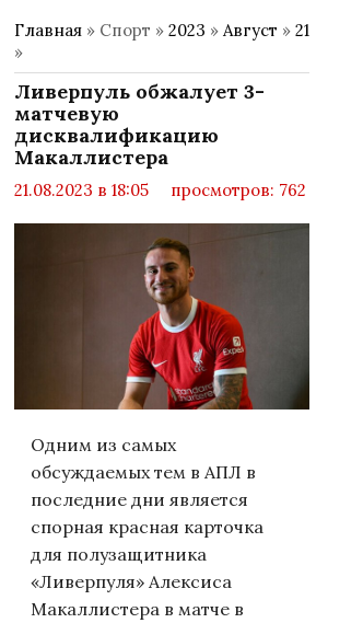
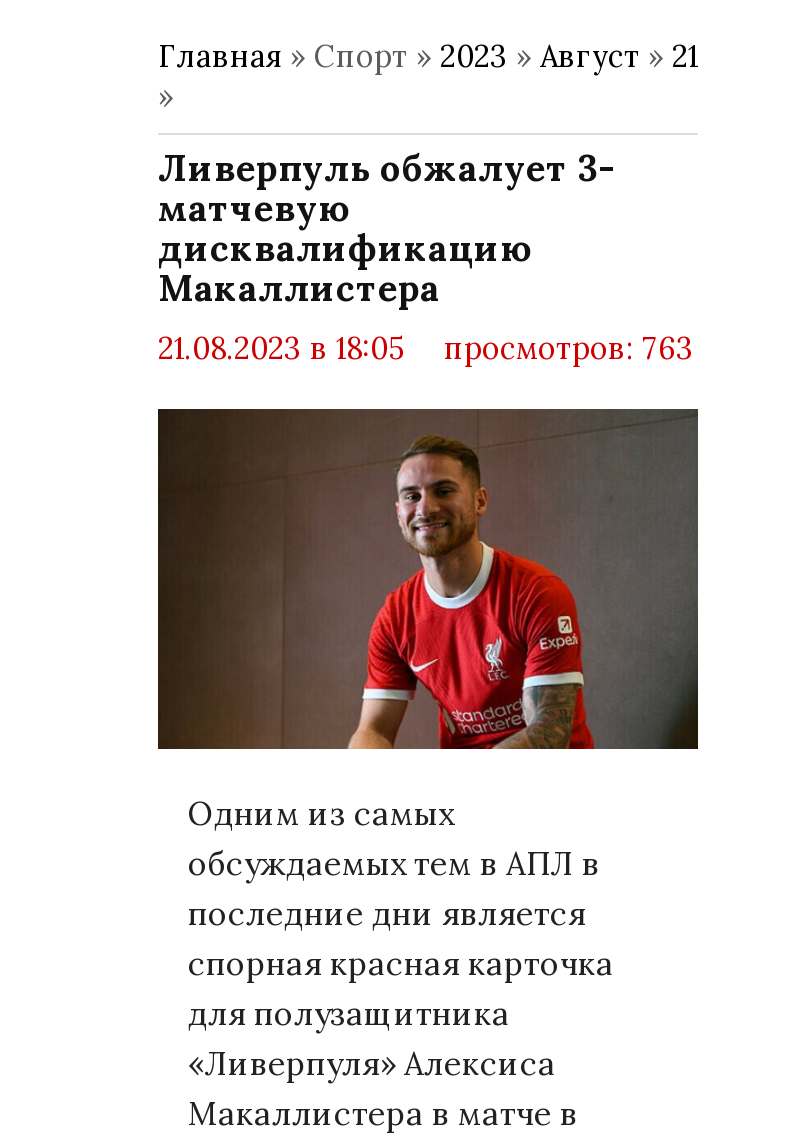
- 21.08.2023 в 18:05 просмотров: 762
+ 21.08.2023 в 18:05 просмотров: 763
